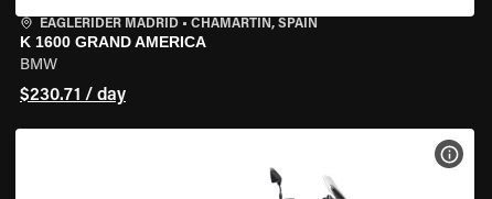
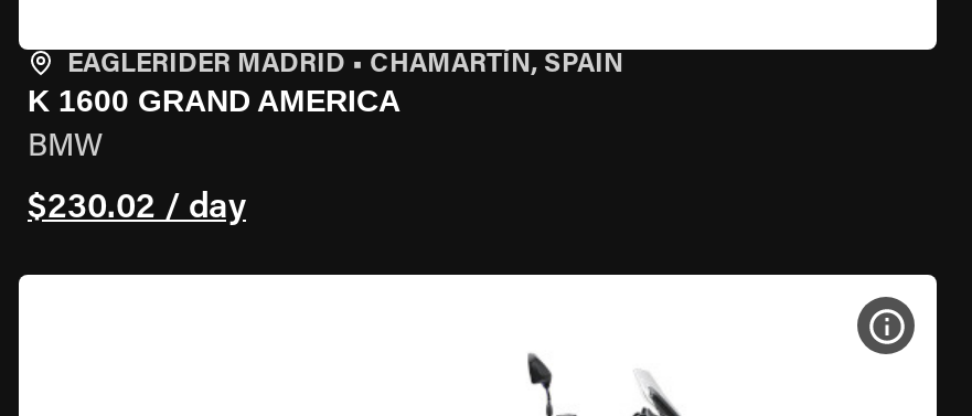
- $230.71 / day
+ $230.02 / day
